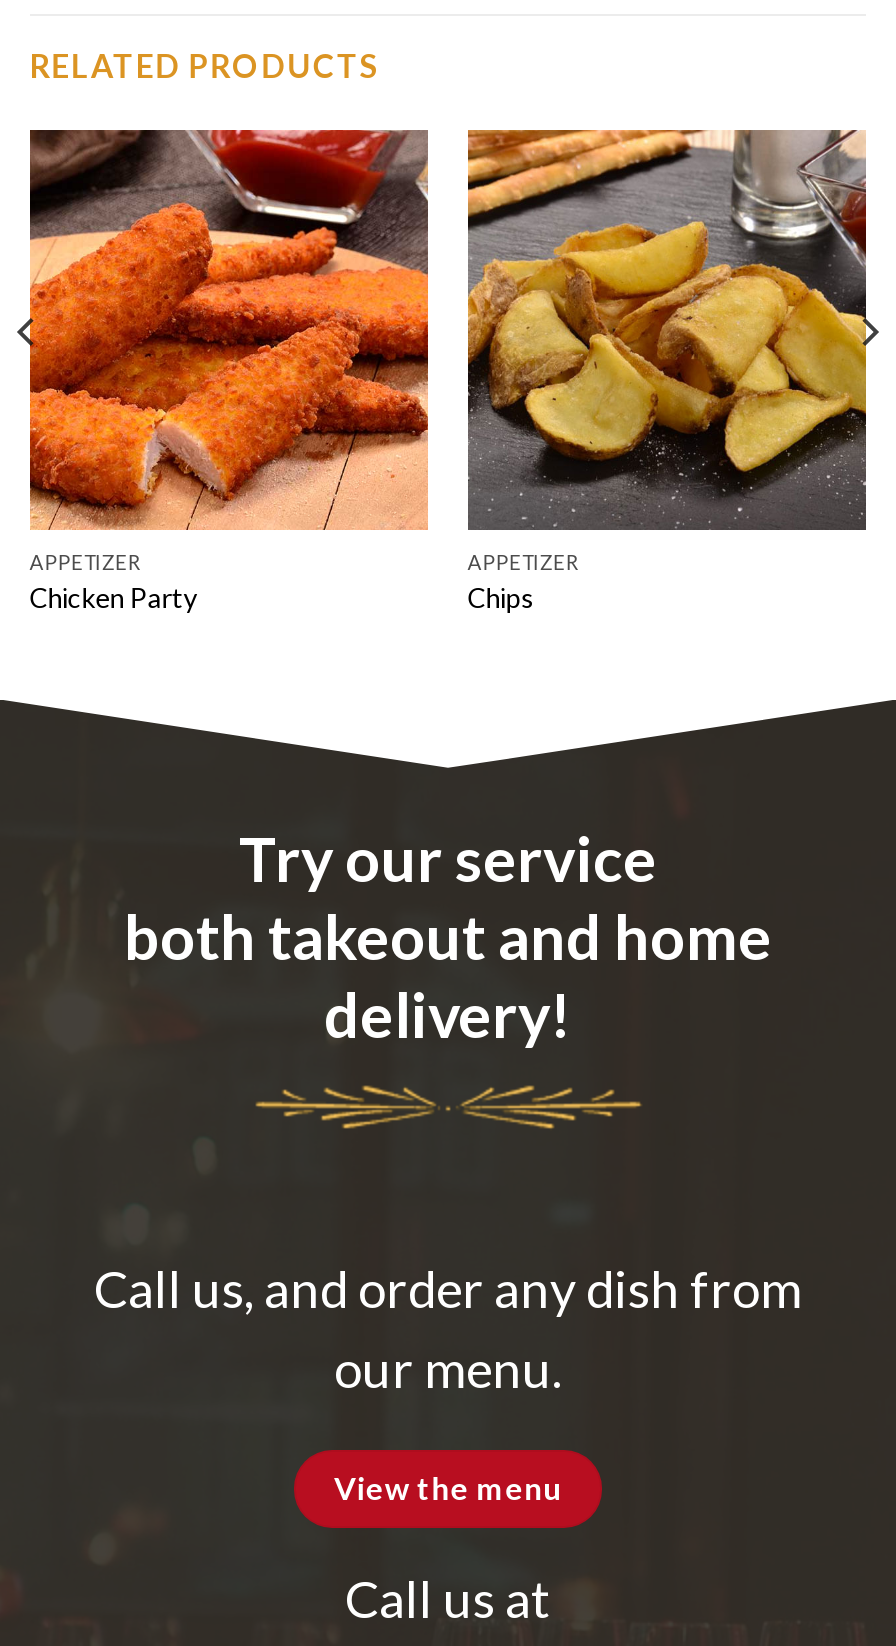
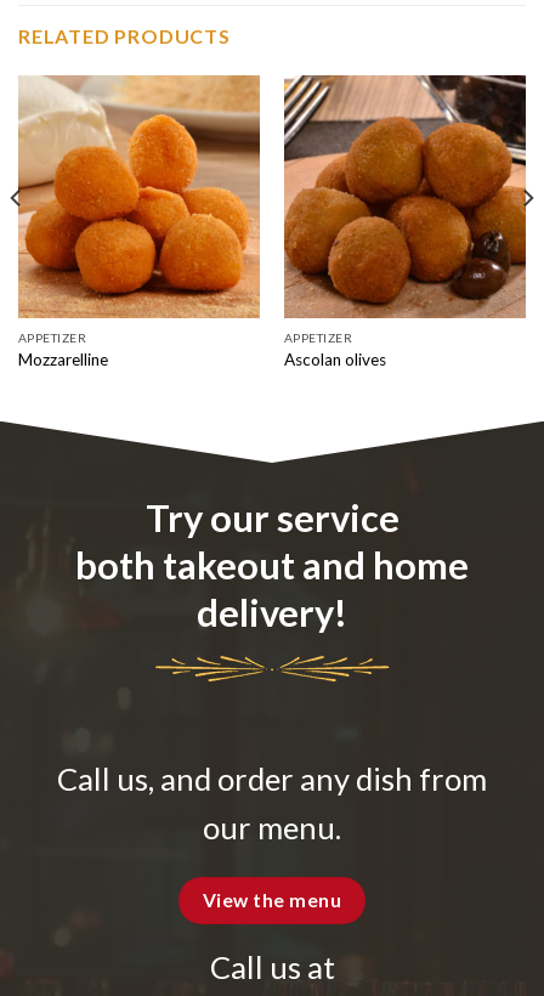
- [image]
- Chicken Party
+ [image]
+ Mozzarelline

- [image]
- Chips
+ [image]
+ Ascolan olives
